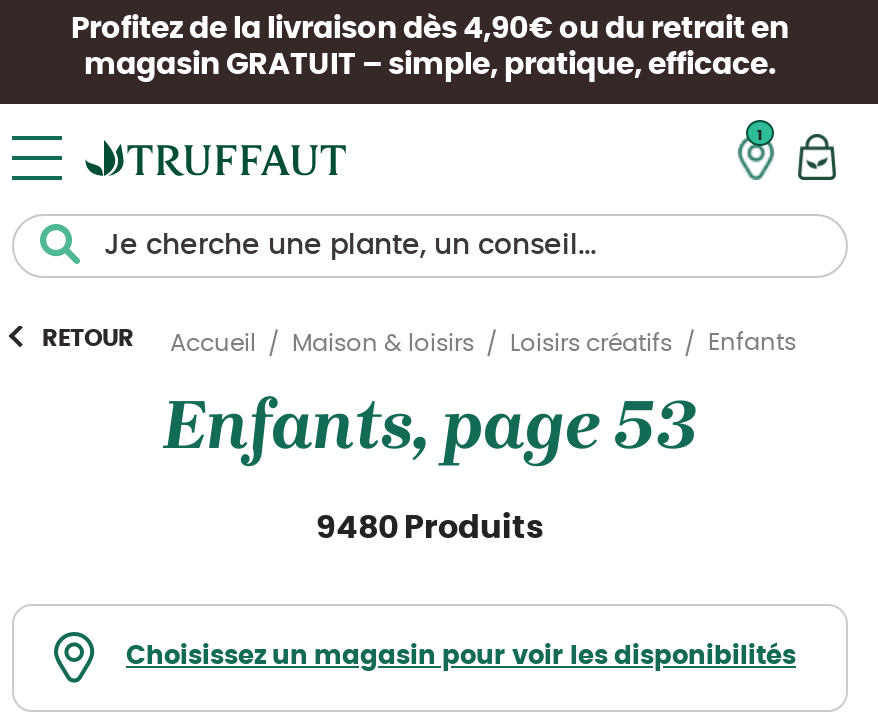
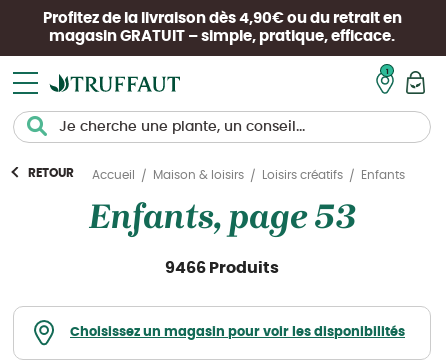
- 9480 Produits
+ 9466 Produits
